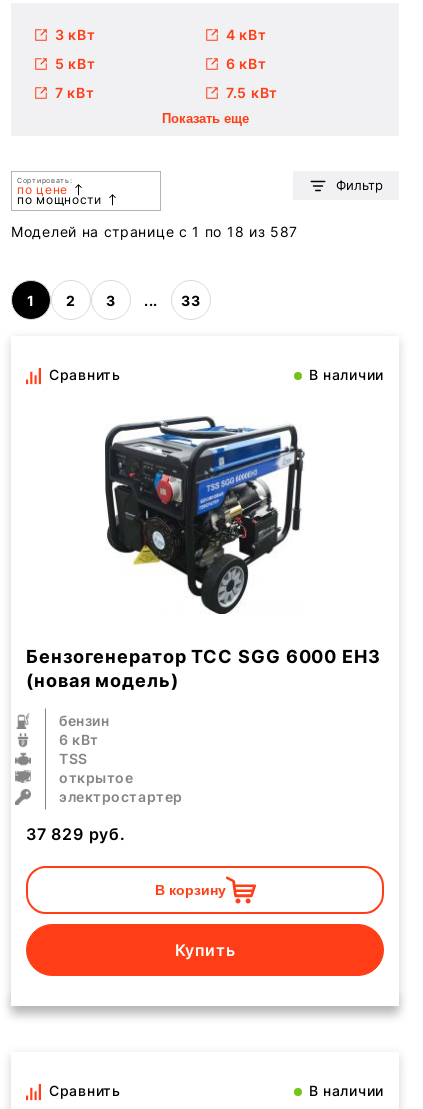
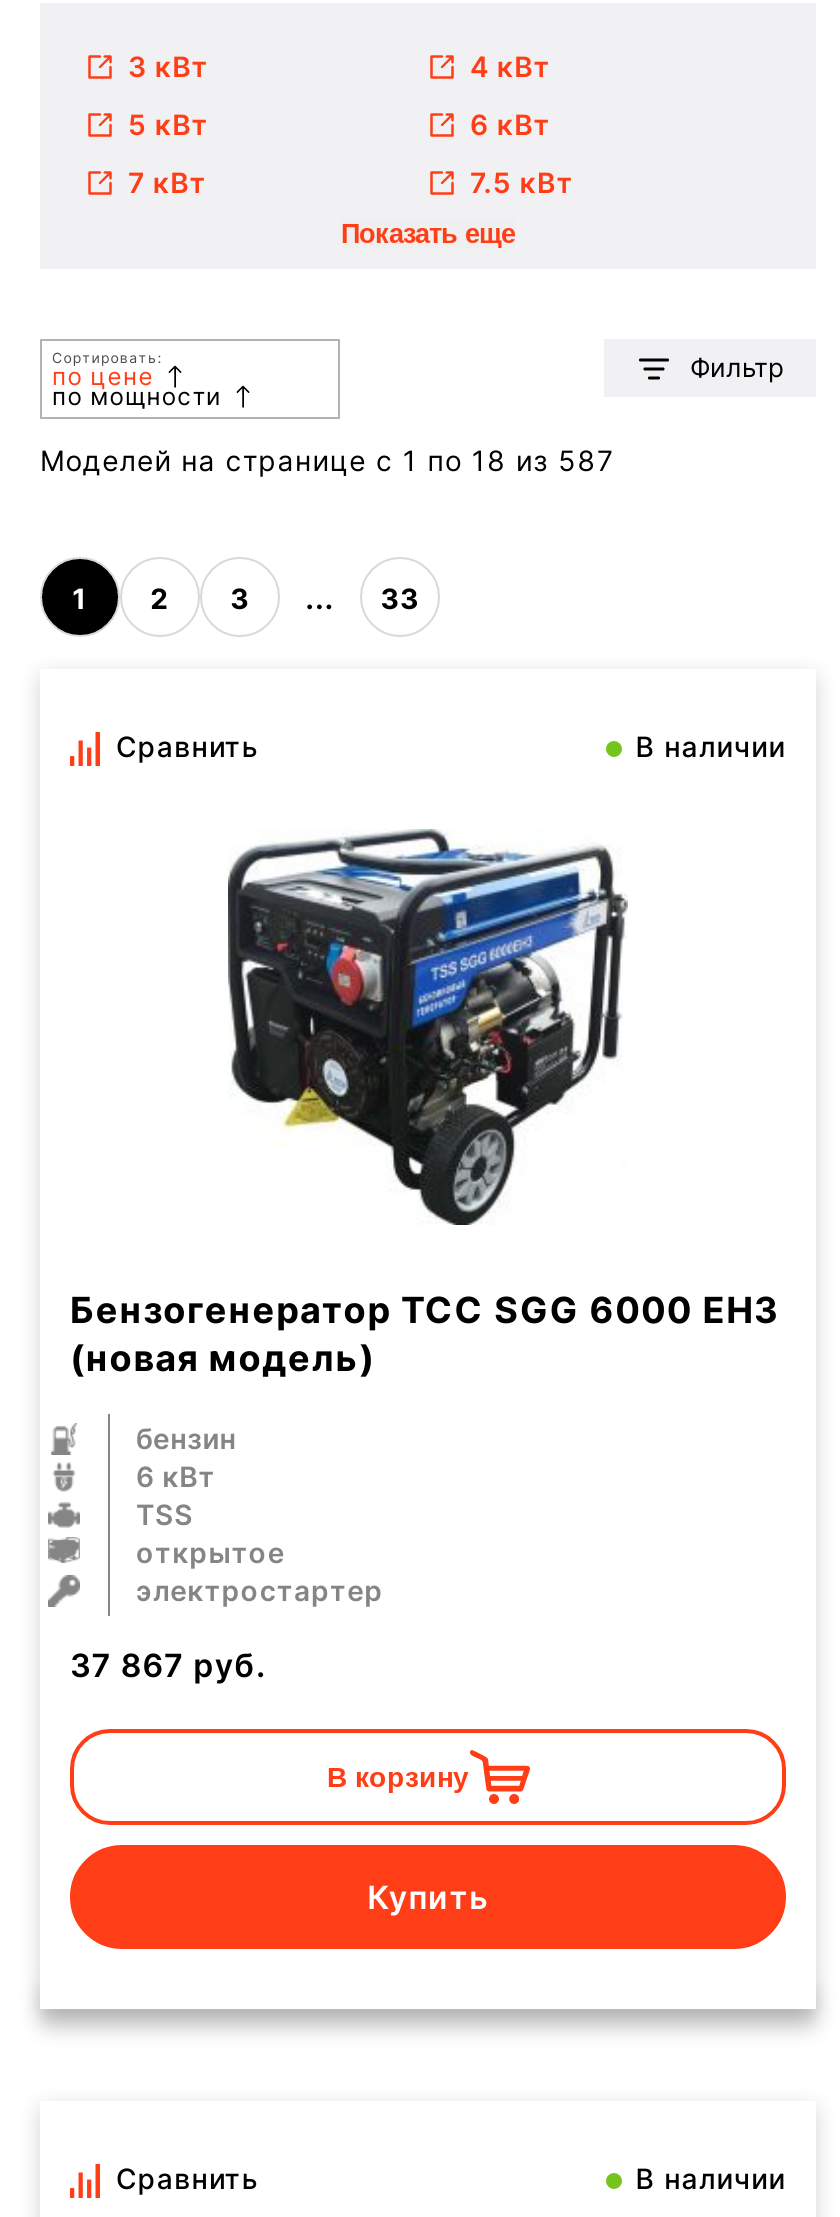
- 37 829 руб.
+ 37 867 руб.
